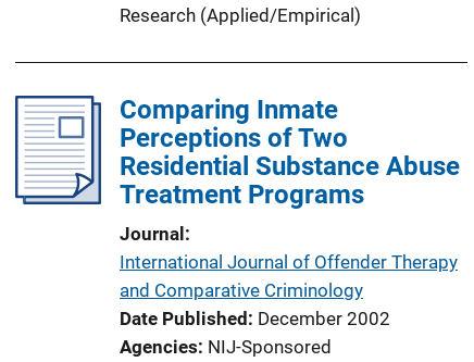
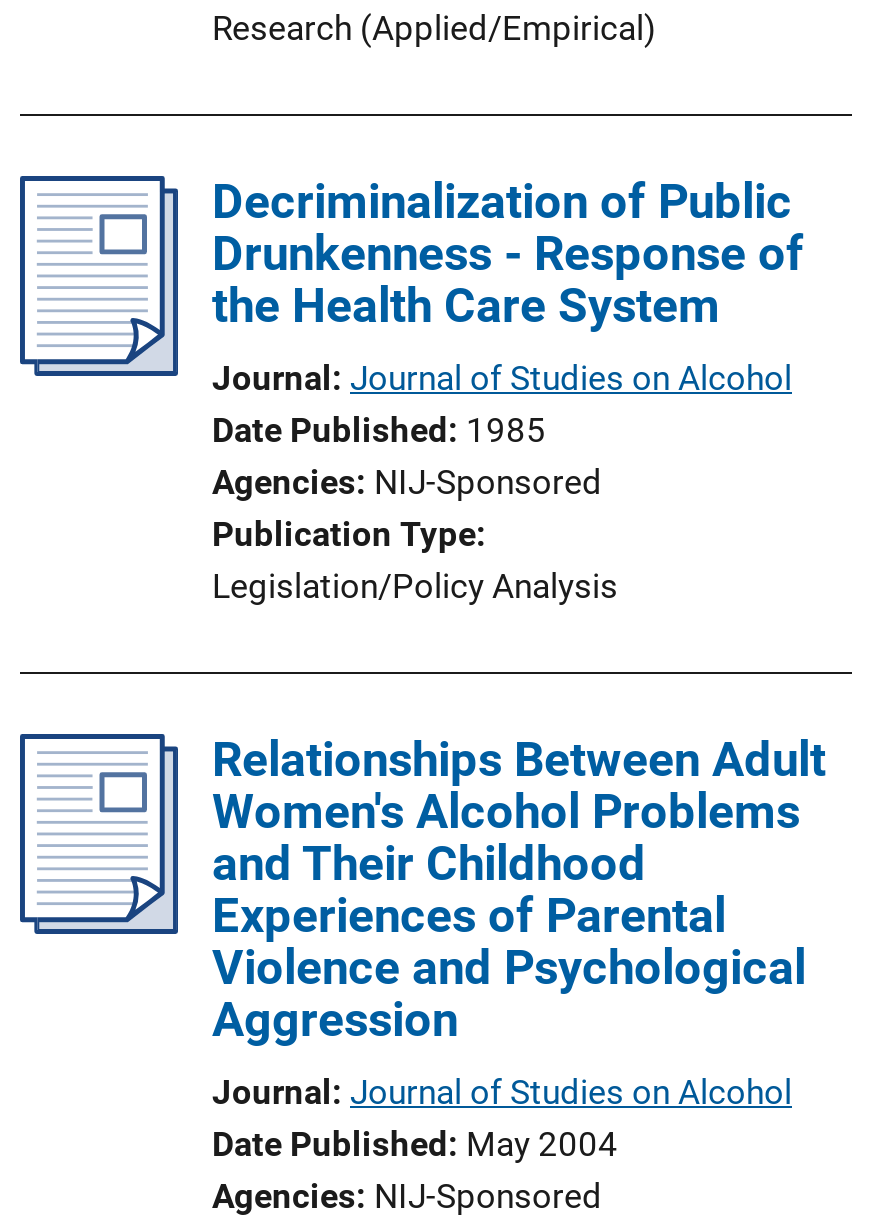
- Comparing Inmate
- Perceptions of Two
- Residential Substance Abuse
- Treatment Programs
- Journal
- International Journal of Offender Therapy
- and Comparative Criminology
- Date Published December 2002
+ Decriminalization of Public
+ Drunkenness - Response of
+ the Health Care System
+ Journal Journal of Studies on Alcohol
+ Date Published 1985
+ Agencies NIJ-Sponsored
+ Publication Type
+ Legislation/Policy Analysis
+ Relationships Between Adult
+ Women's Alcohol Problems
+ and Their Childhood
+ Experiences of Parental
+ Violence and Psychological
+ Aggression
+ Journal Journal of Studies on Alcohol
+ Date Published May 2004
